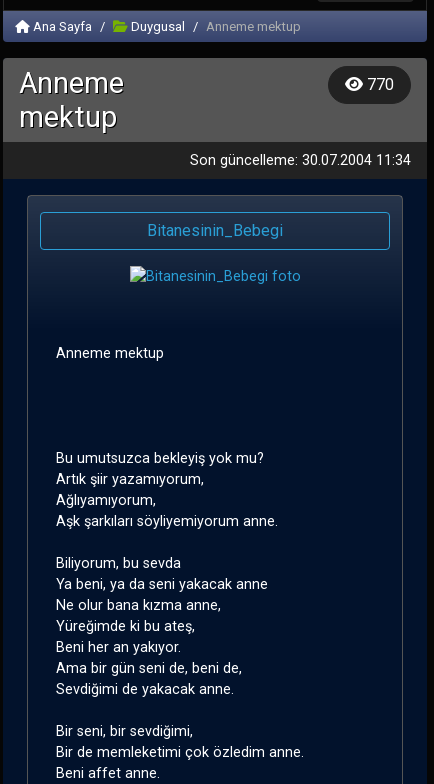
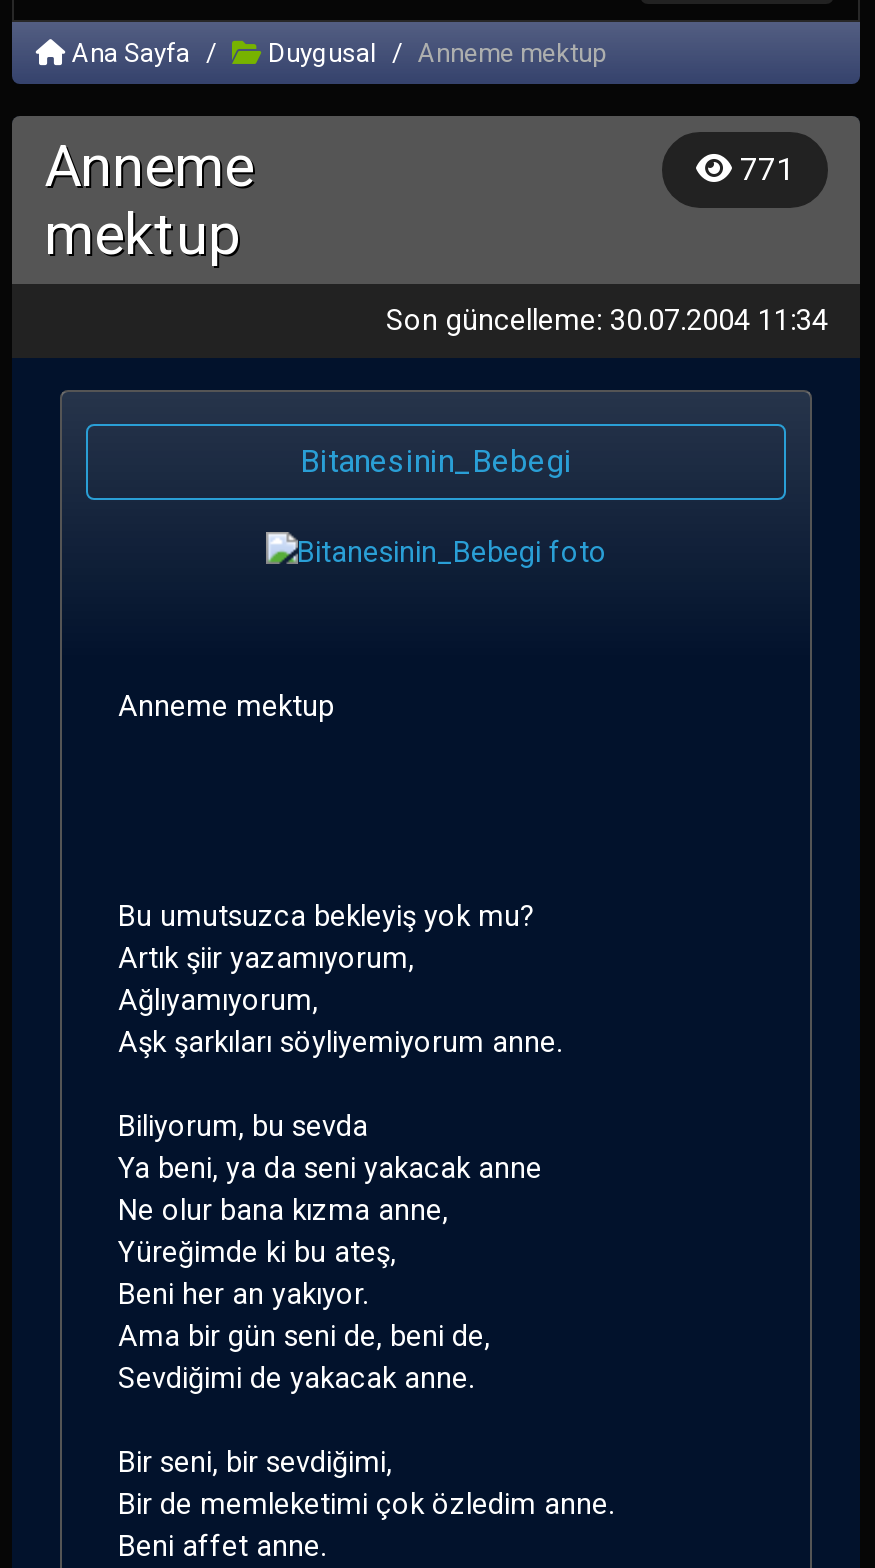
- 770
+ 771
